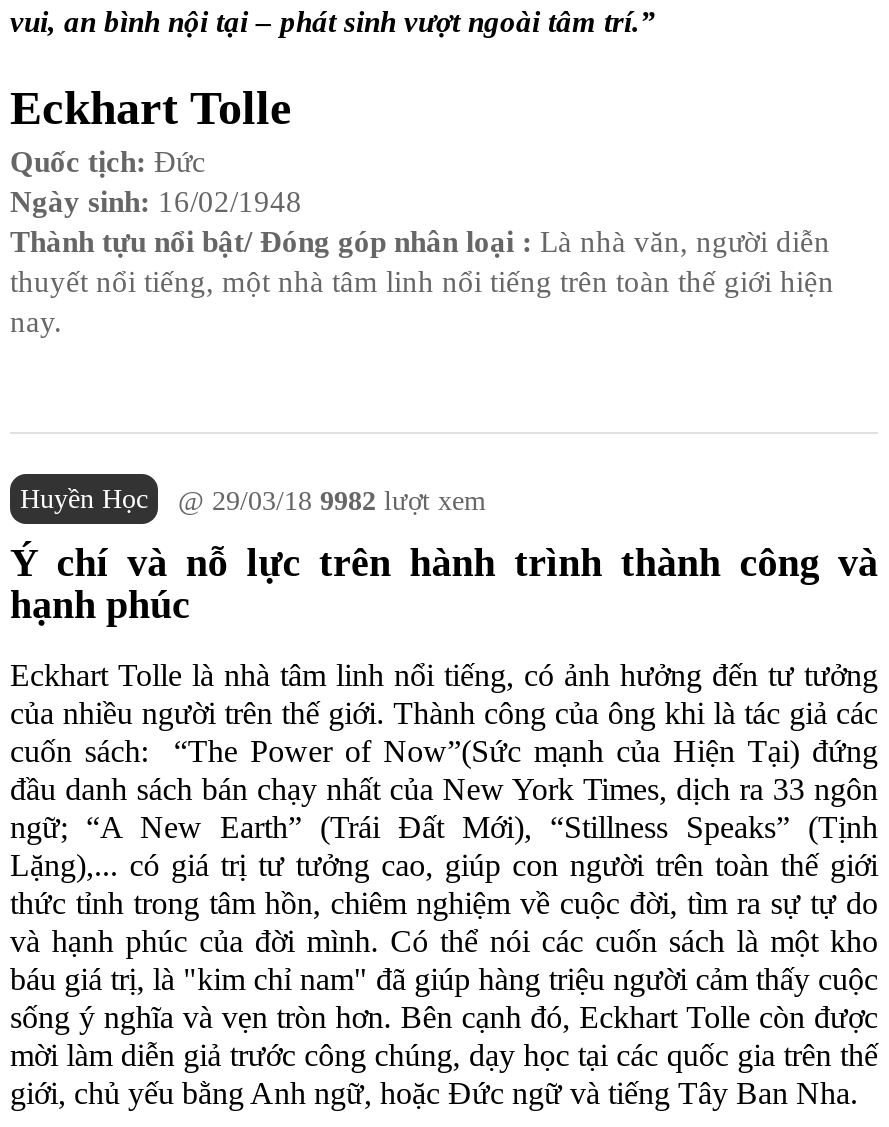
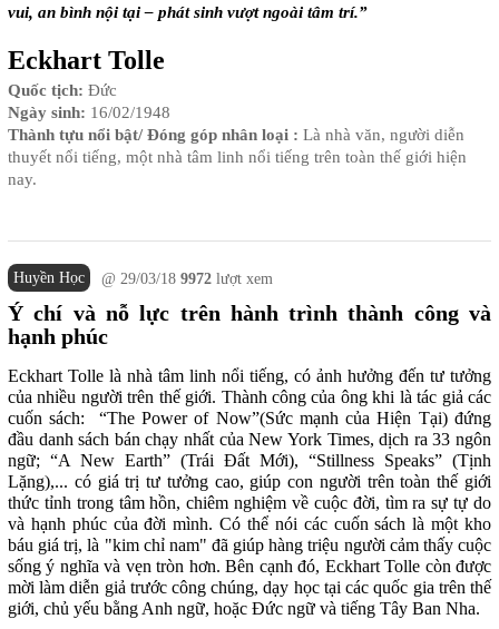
- Huyền Học @ 29/03/18 9982 lượt xem
+ Huyền Học @ 29/03/18 9972 lượt xem
